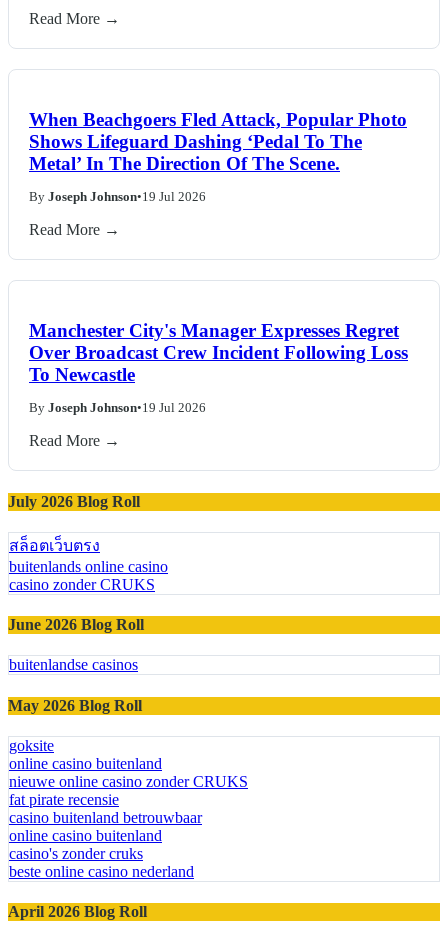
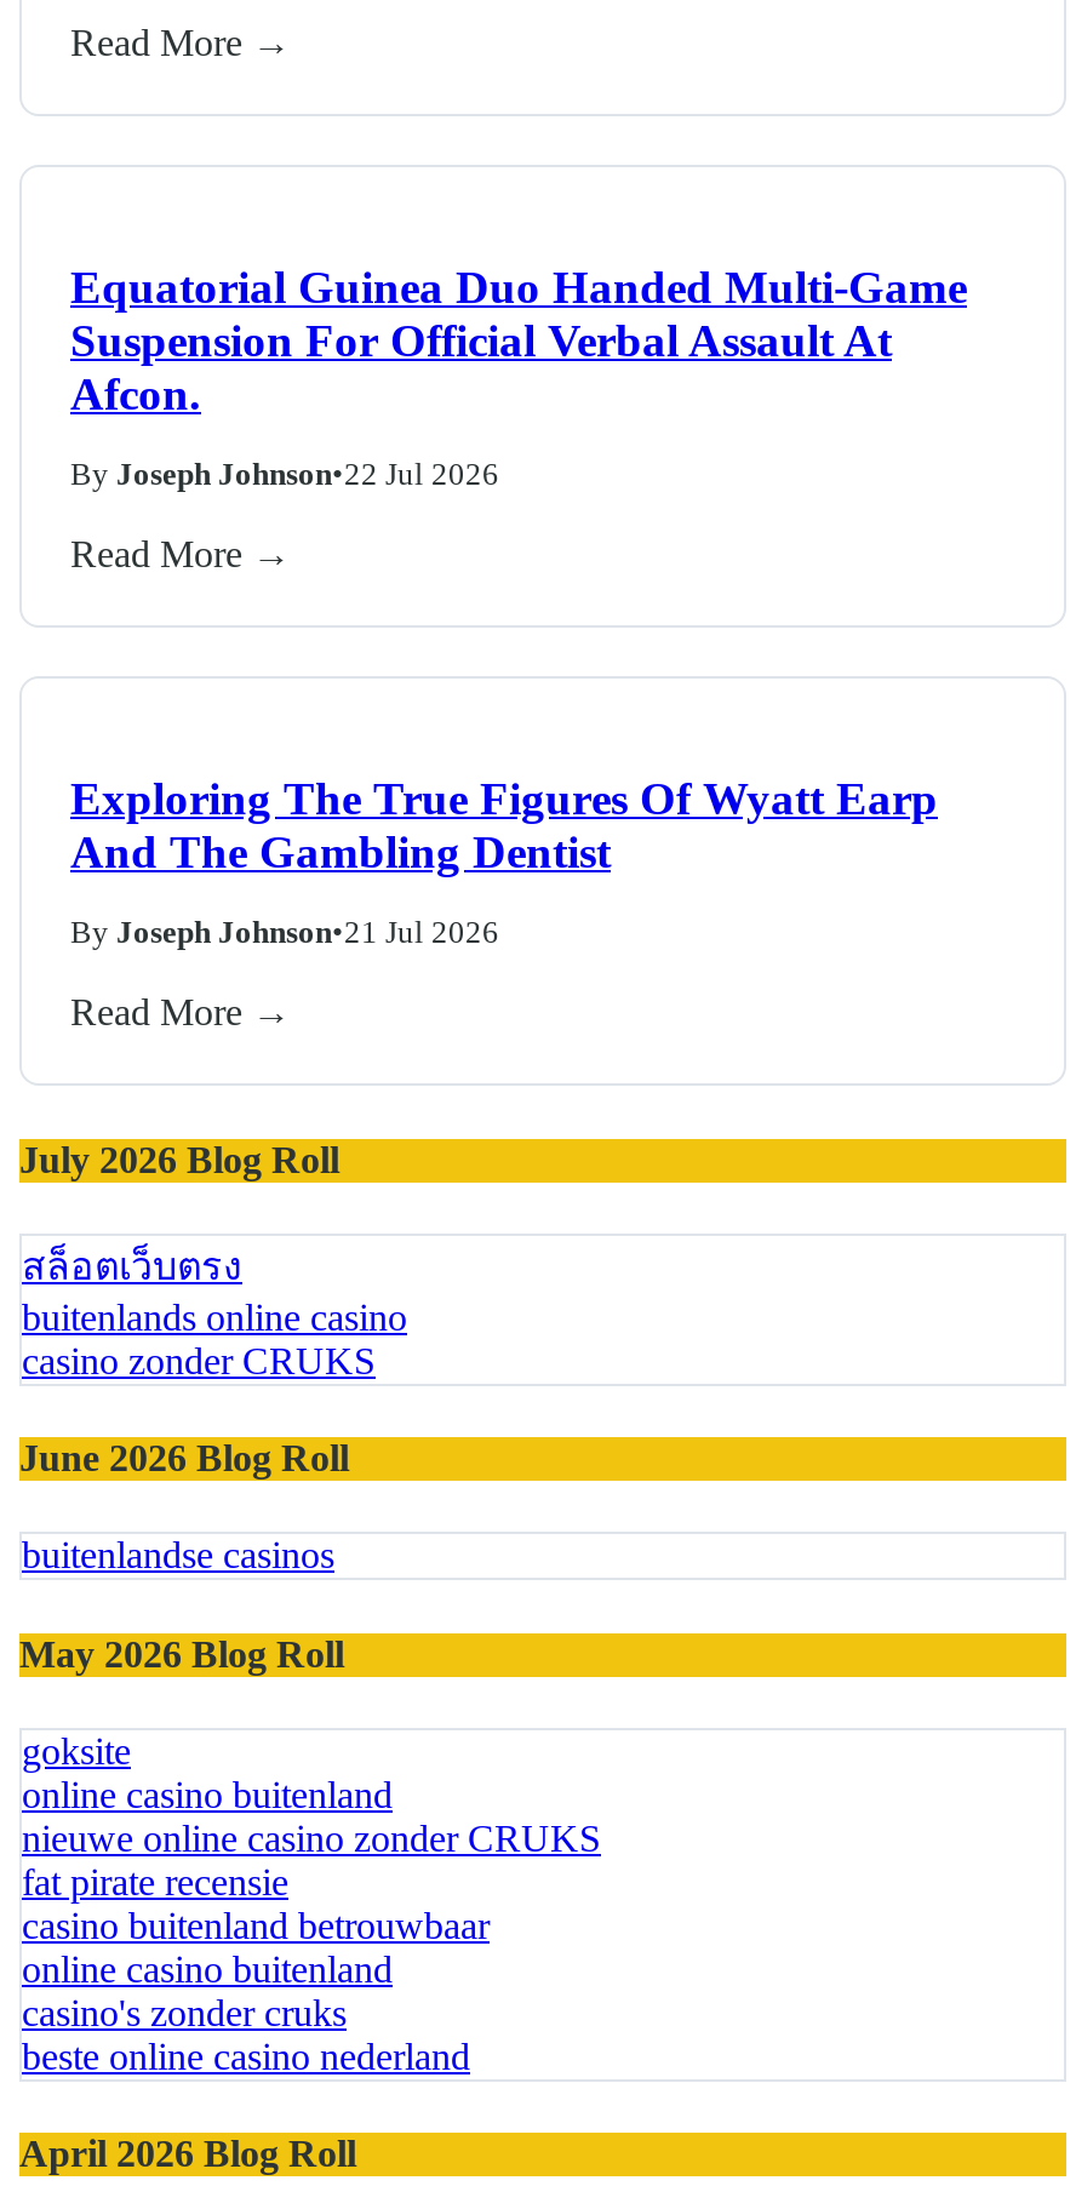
- When Beachgoers Fled Attack, Popular Photo
- Shows Lifeguard Dashing ‘Pedal To The
- Metal’ In The Direction Of The Scene.
+ Equatorial Guinea Duo Handed Multi-Game
+ Suspension For Official Verbal Assault At
+ Afcon.

- By Joseph Johnson•19 Jul 2026
+ By Joseph Johnson•22 Jul 2026

- Manchester City's Manager Expresses Regret
- Over Broadcast Crew Incident Following Loss
- To Newcastle
+ Exploring The True Figures Of Wyatt Earp
+ And The Gambling Dentist

- By Joseph Johnson•19 Jul 2026
+ By Joseph Johnson•21 Jul 2026
